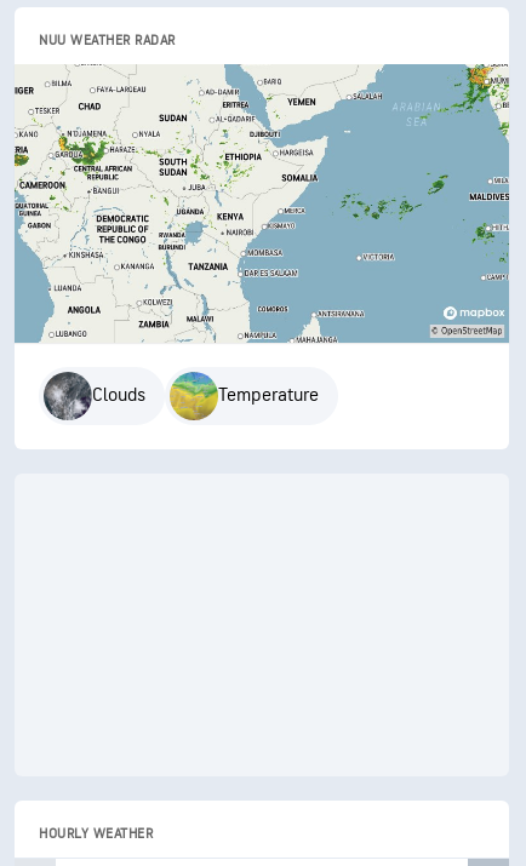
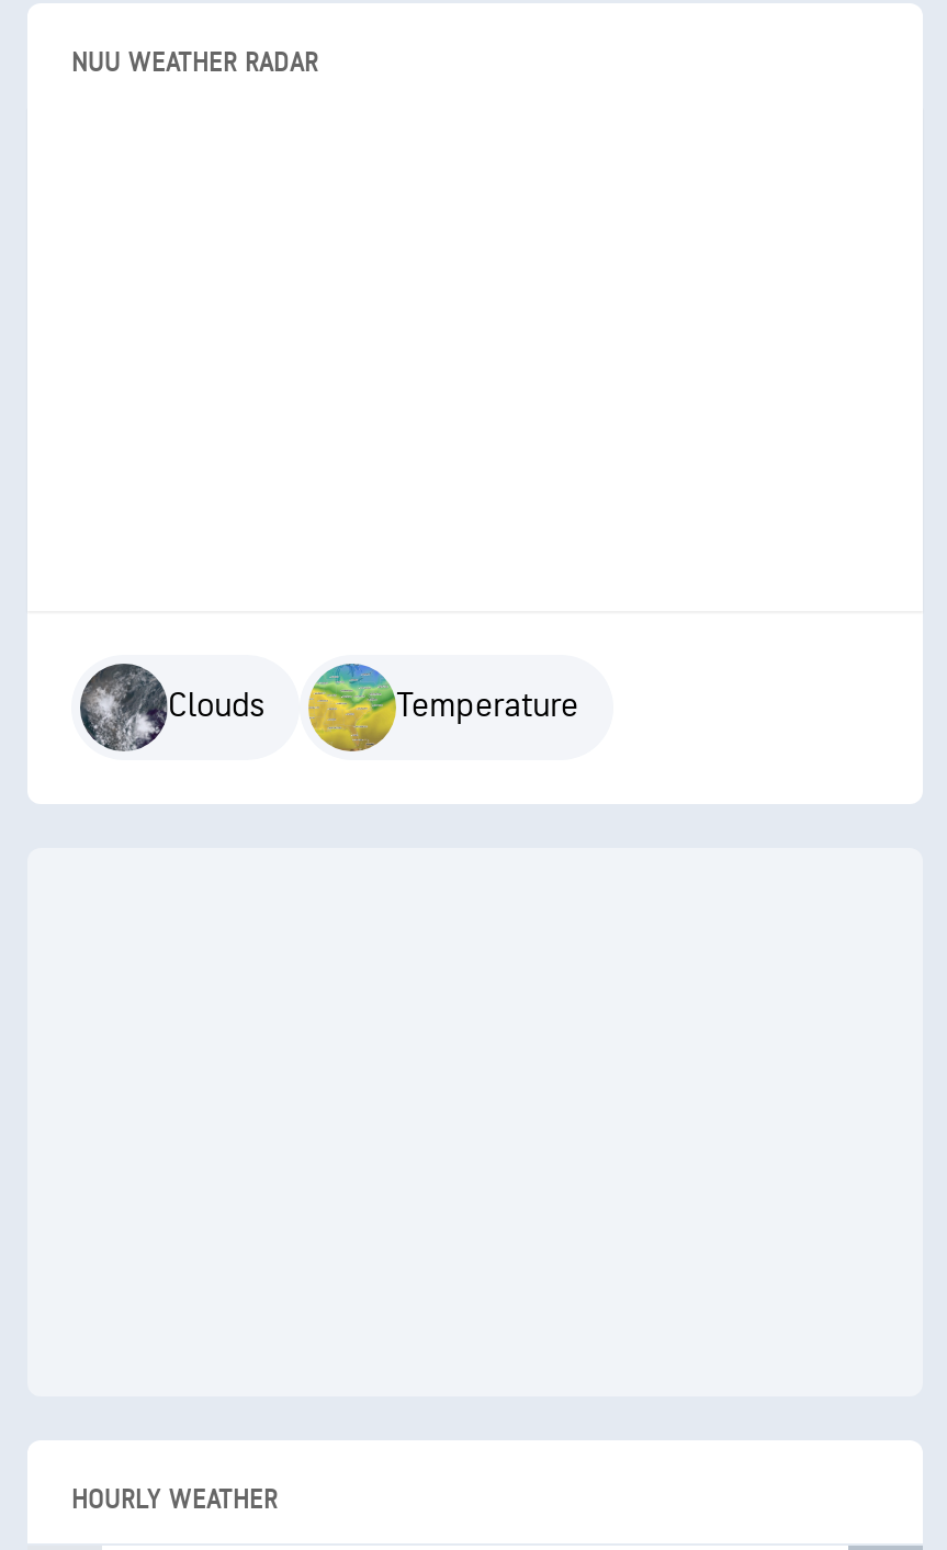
- [image]
